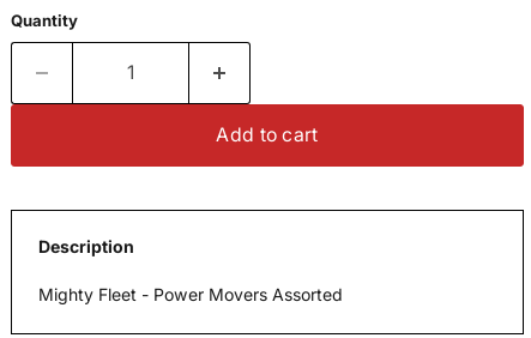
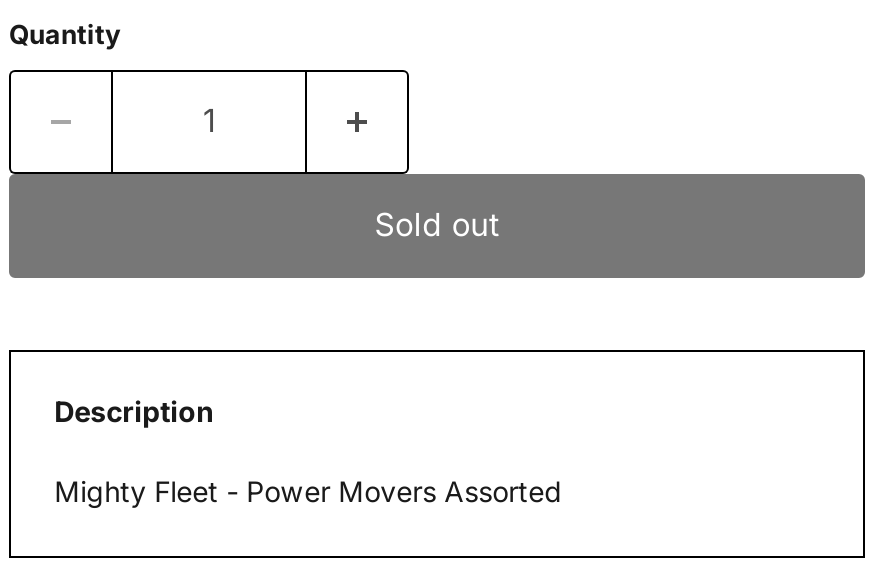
- Add to cart
+ Sold out
